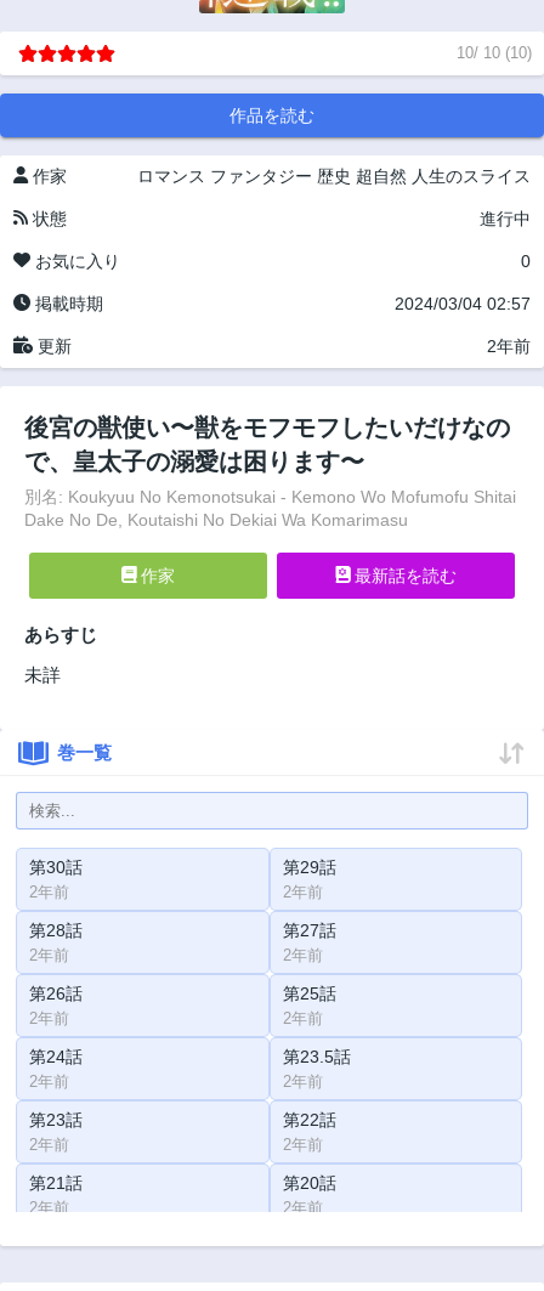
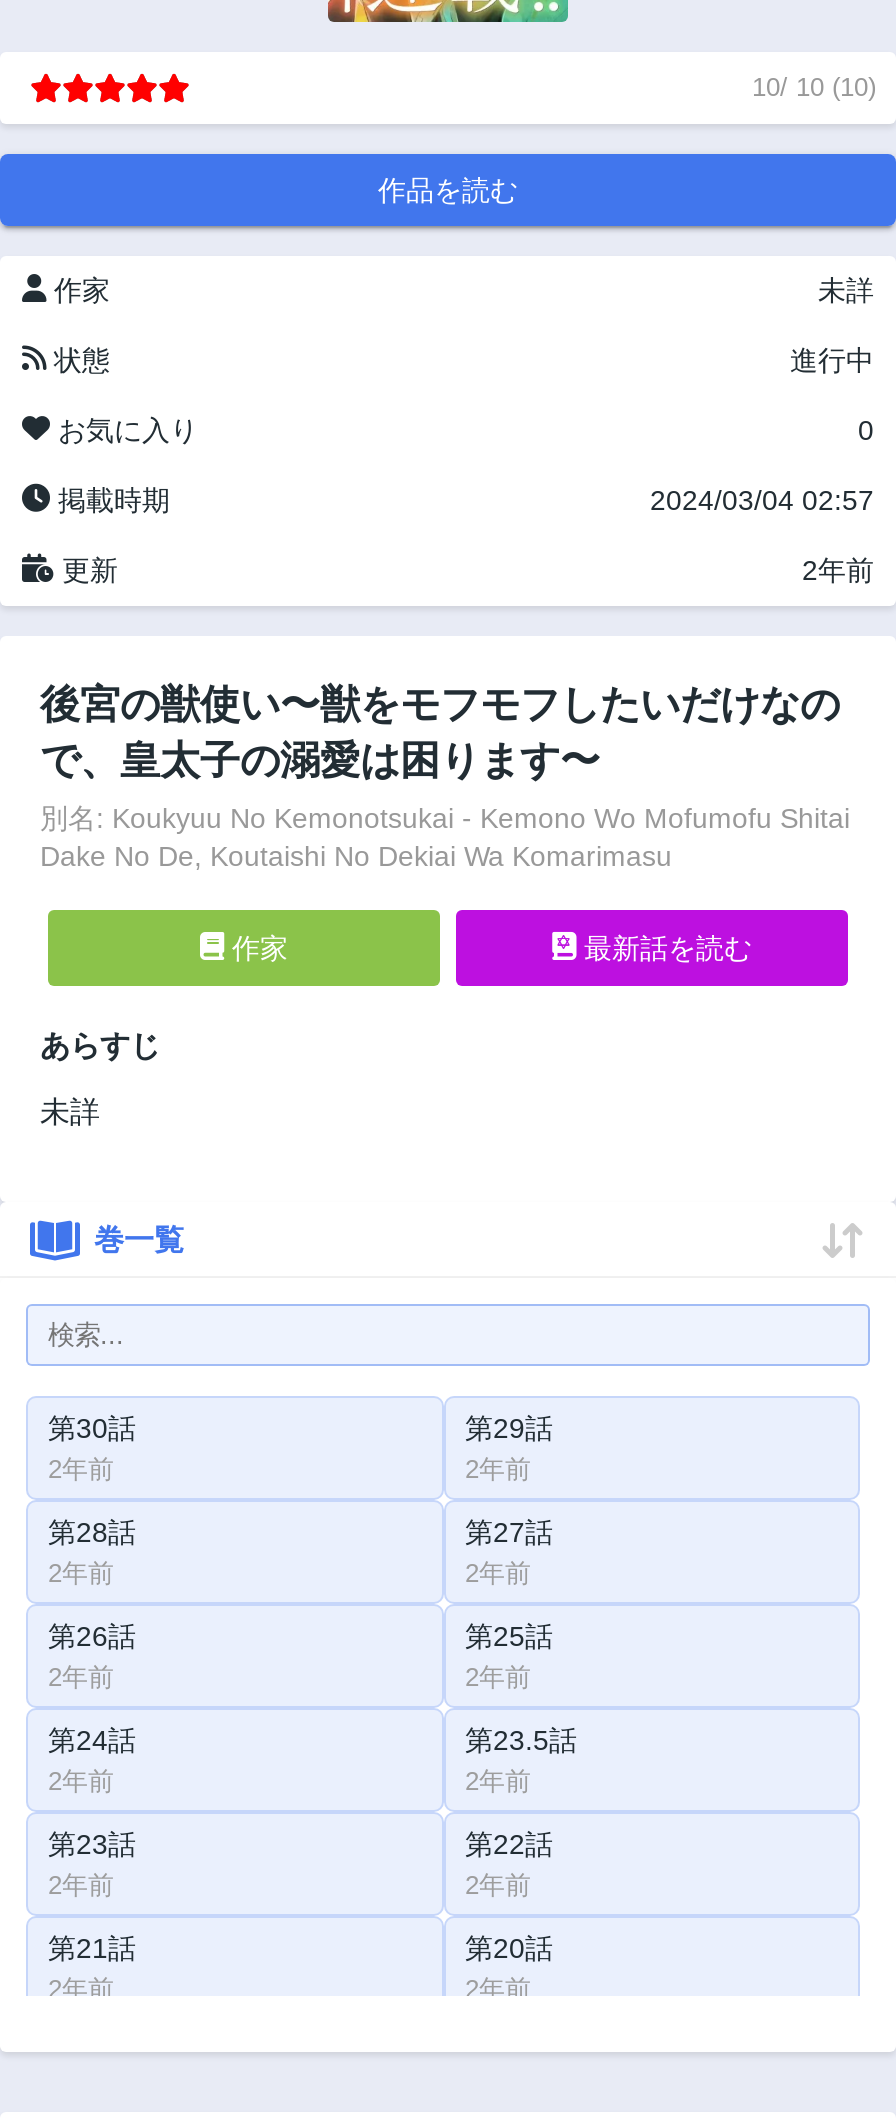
- ロマンス ファンタジー 歴史 超自然 人生のスライス
+ 未詳
